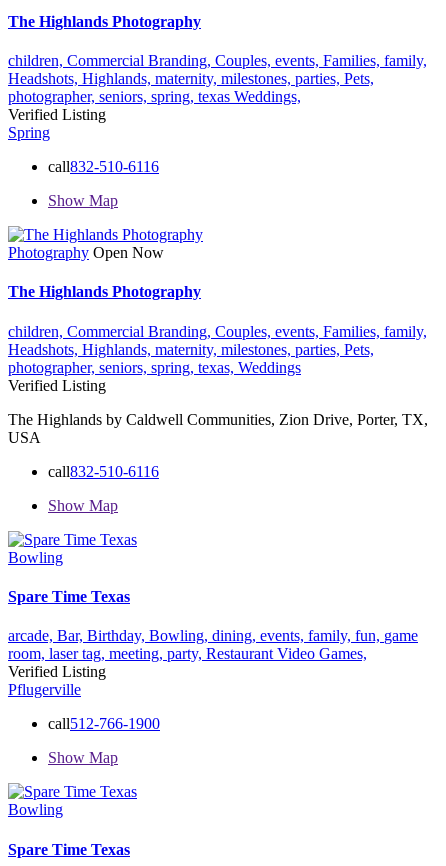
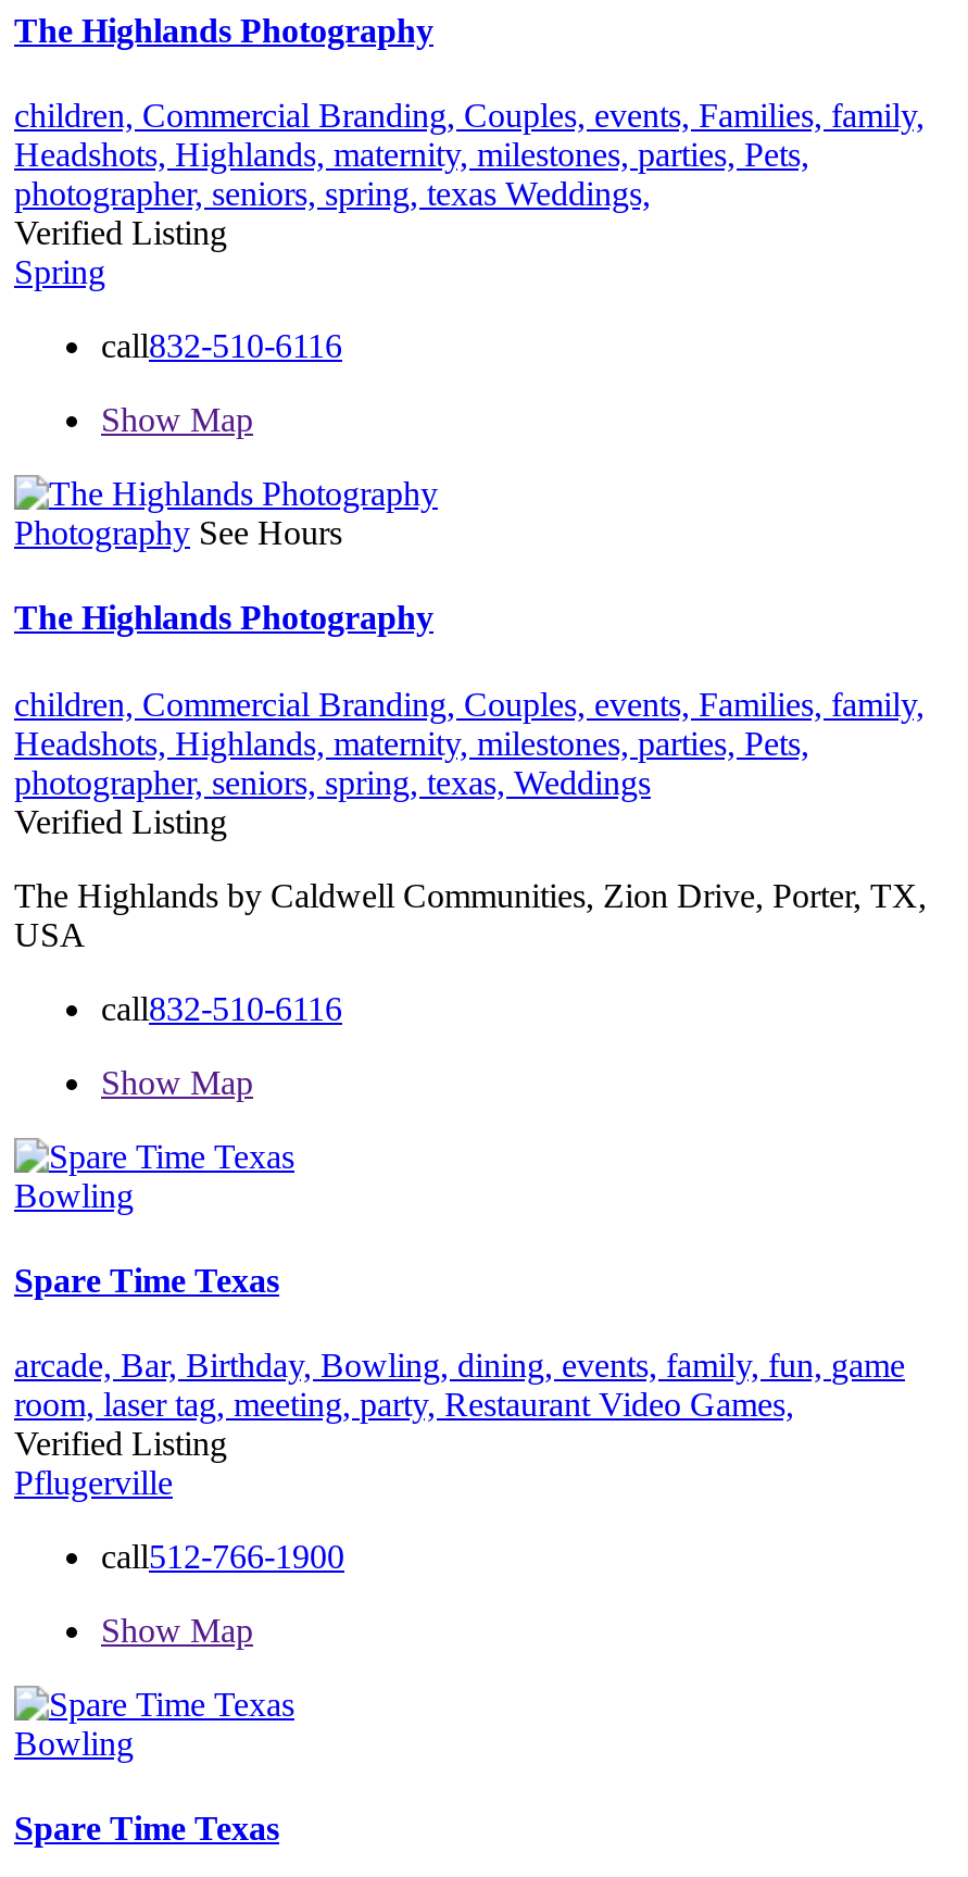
- Photography Open Now
+ Photography See Hours
